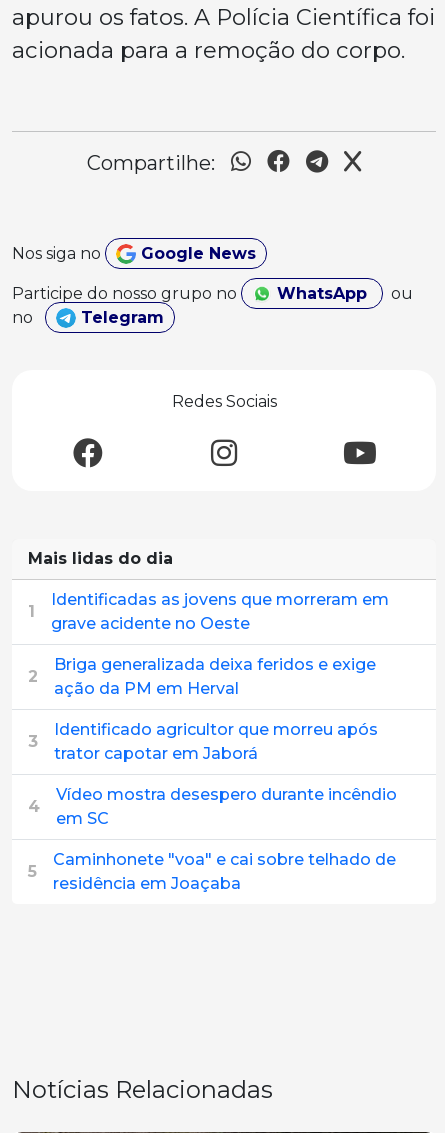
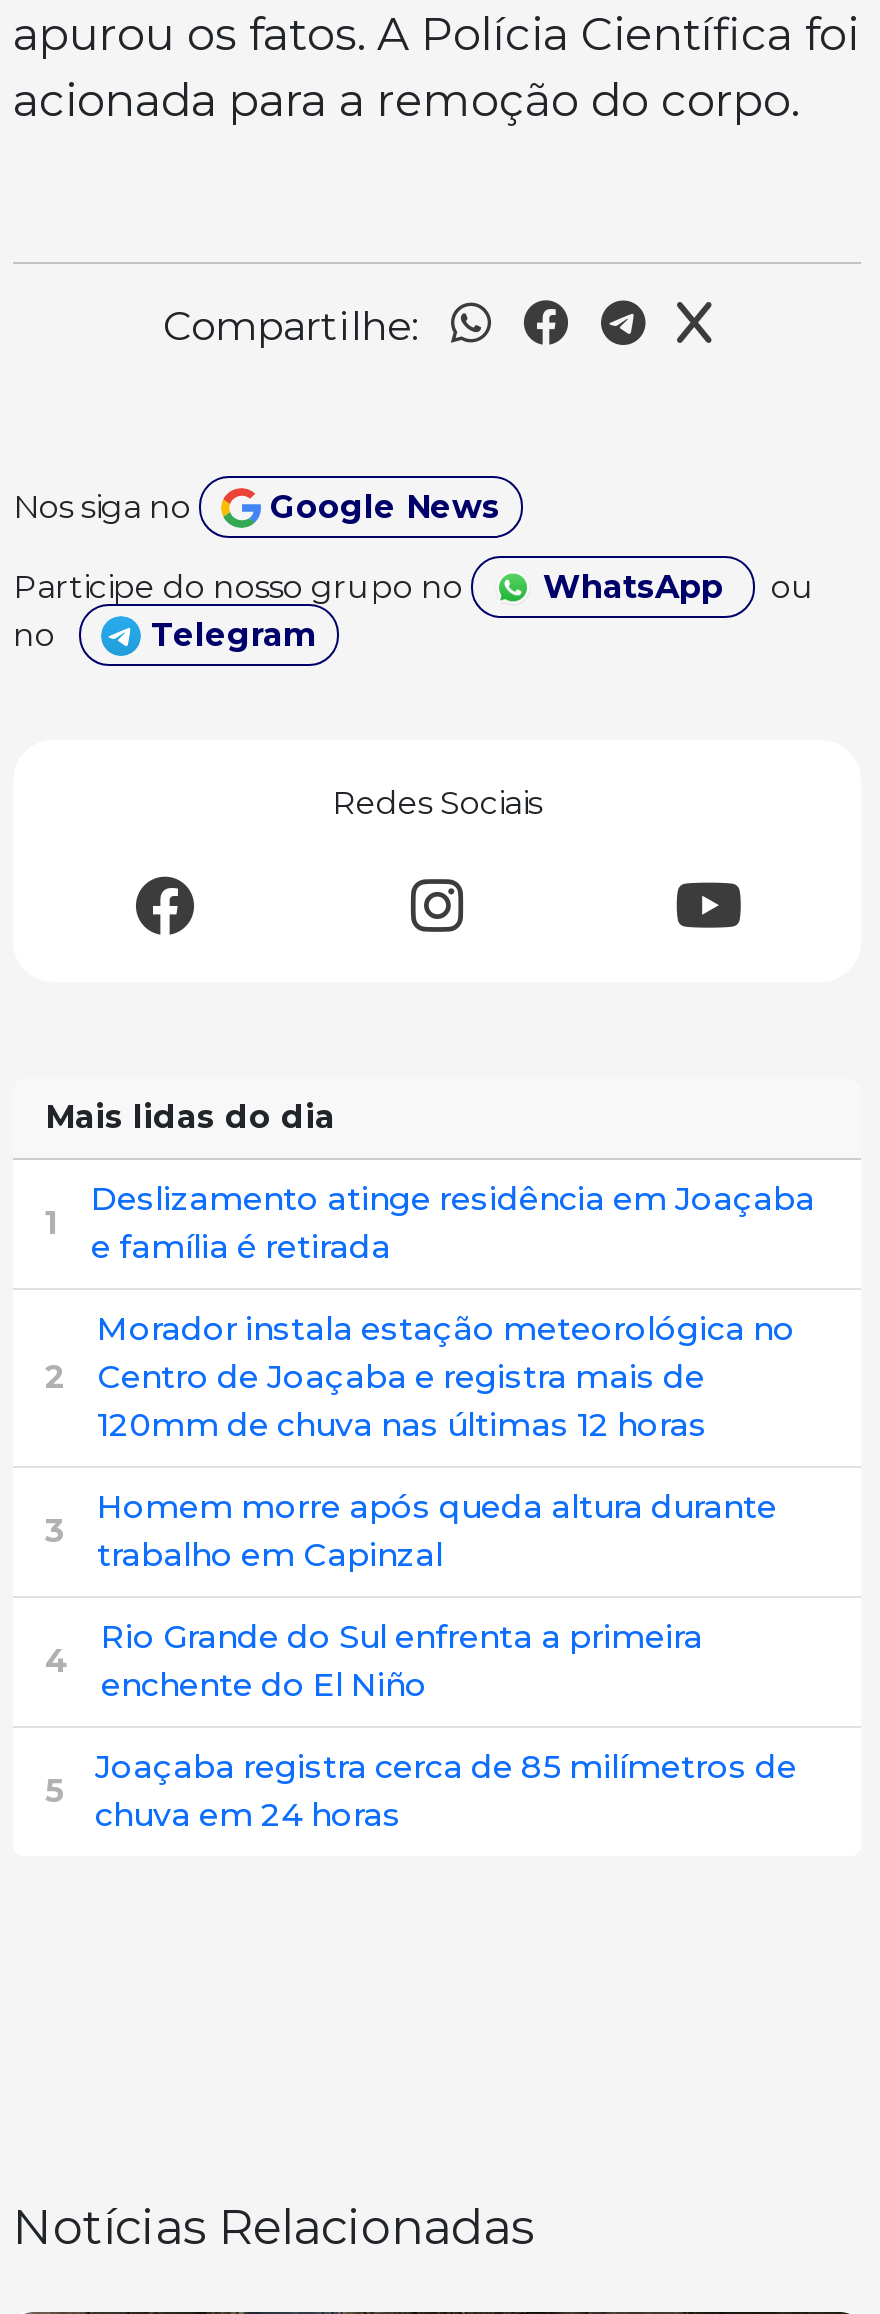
- Identificadas as jovens que morreram em
- grave acidente no Oeste
+ Deslizamento atinge residência em Joaçaba
+ e família é retirada

- Briga generalizada deixa feridos e exige
- ação da PM em Herval
+ Morador instala estação meteorológica no
+ Centro de Joaçaba e registra mais de
+ 120mm de chuva nas últimas 12 horas

- Identificado agricultor que morreu após
- trator capotar em Jaborá
+ Homem morre após queda altura durante
+ trabalho em Capinzal

- Vídeo mostra desespero durante incêndio
- em SC
+ Rio Grande do Sul enfrenta a primeira
+ enchente do El Niño

- Caminhonete "voa" e cai sobre telhado de
- residência em Joaçaba
+ Joaçaba registra cerca de 85 milímetros de
+ chuva em 24 horas
